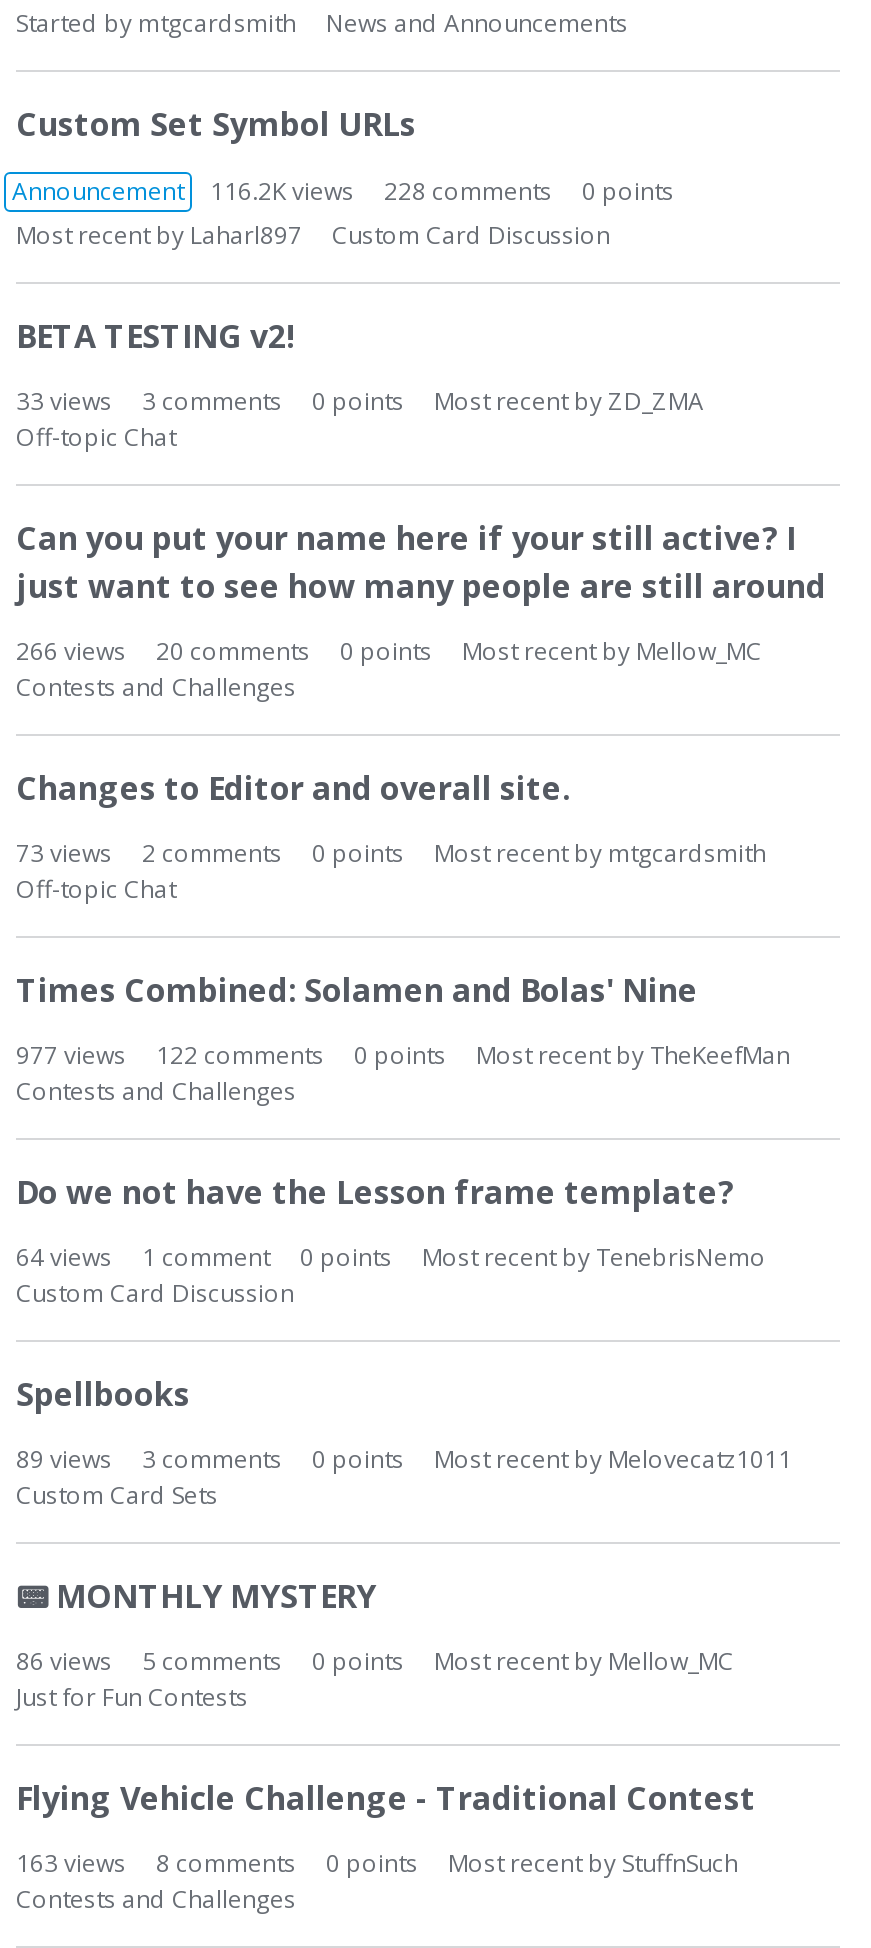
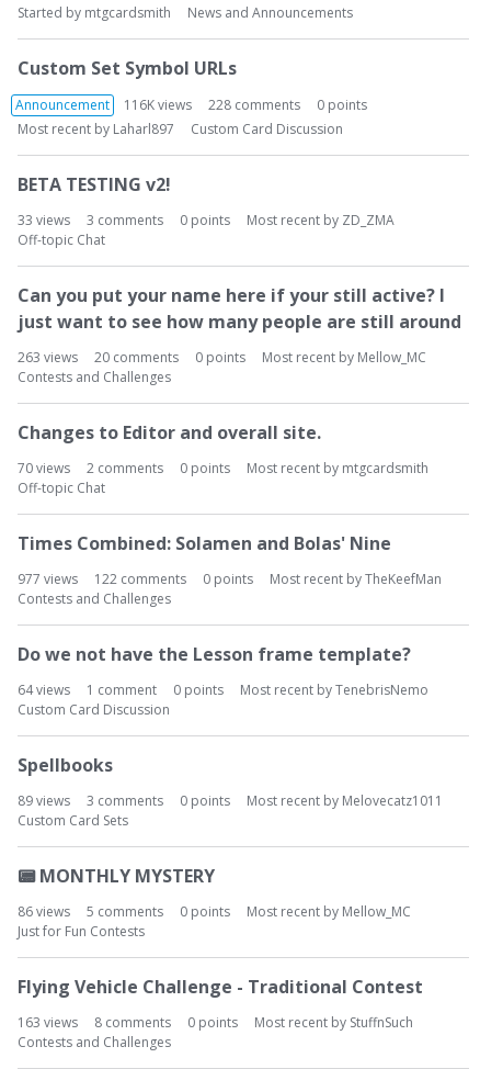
- Announcement 116.2K views 228 comments 0 points
+ Announcement 116K views 228 comments 0 points

- 266 views 20 comments 0 points Most recent by Mellow_MC
+ 263 views 20 comments 0 points Most recent by Mellow_MC

- 73 views 2 comments 0 points Most recent by mtgcardsmith
+ 70 views 2 comments 0 points Most recent by mtgcardsmith
